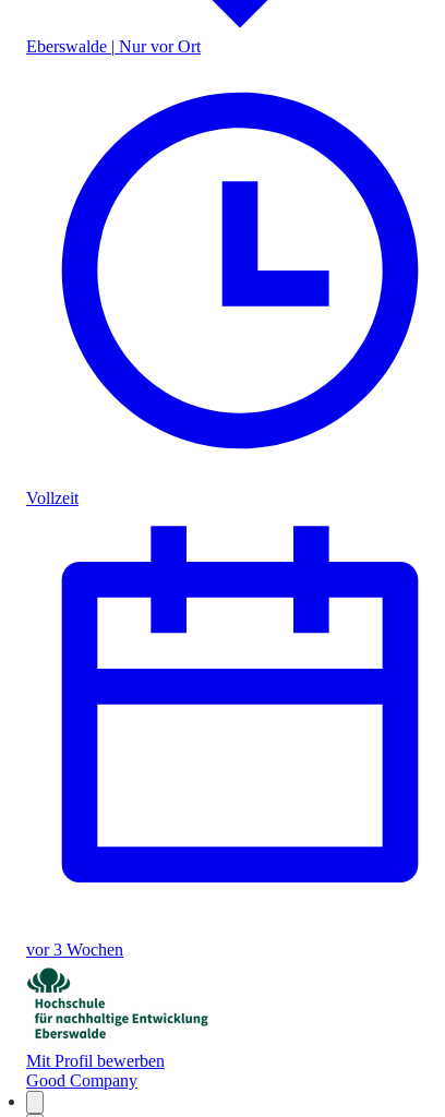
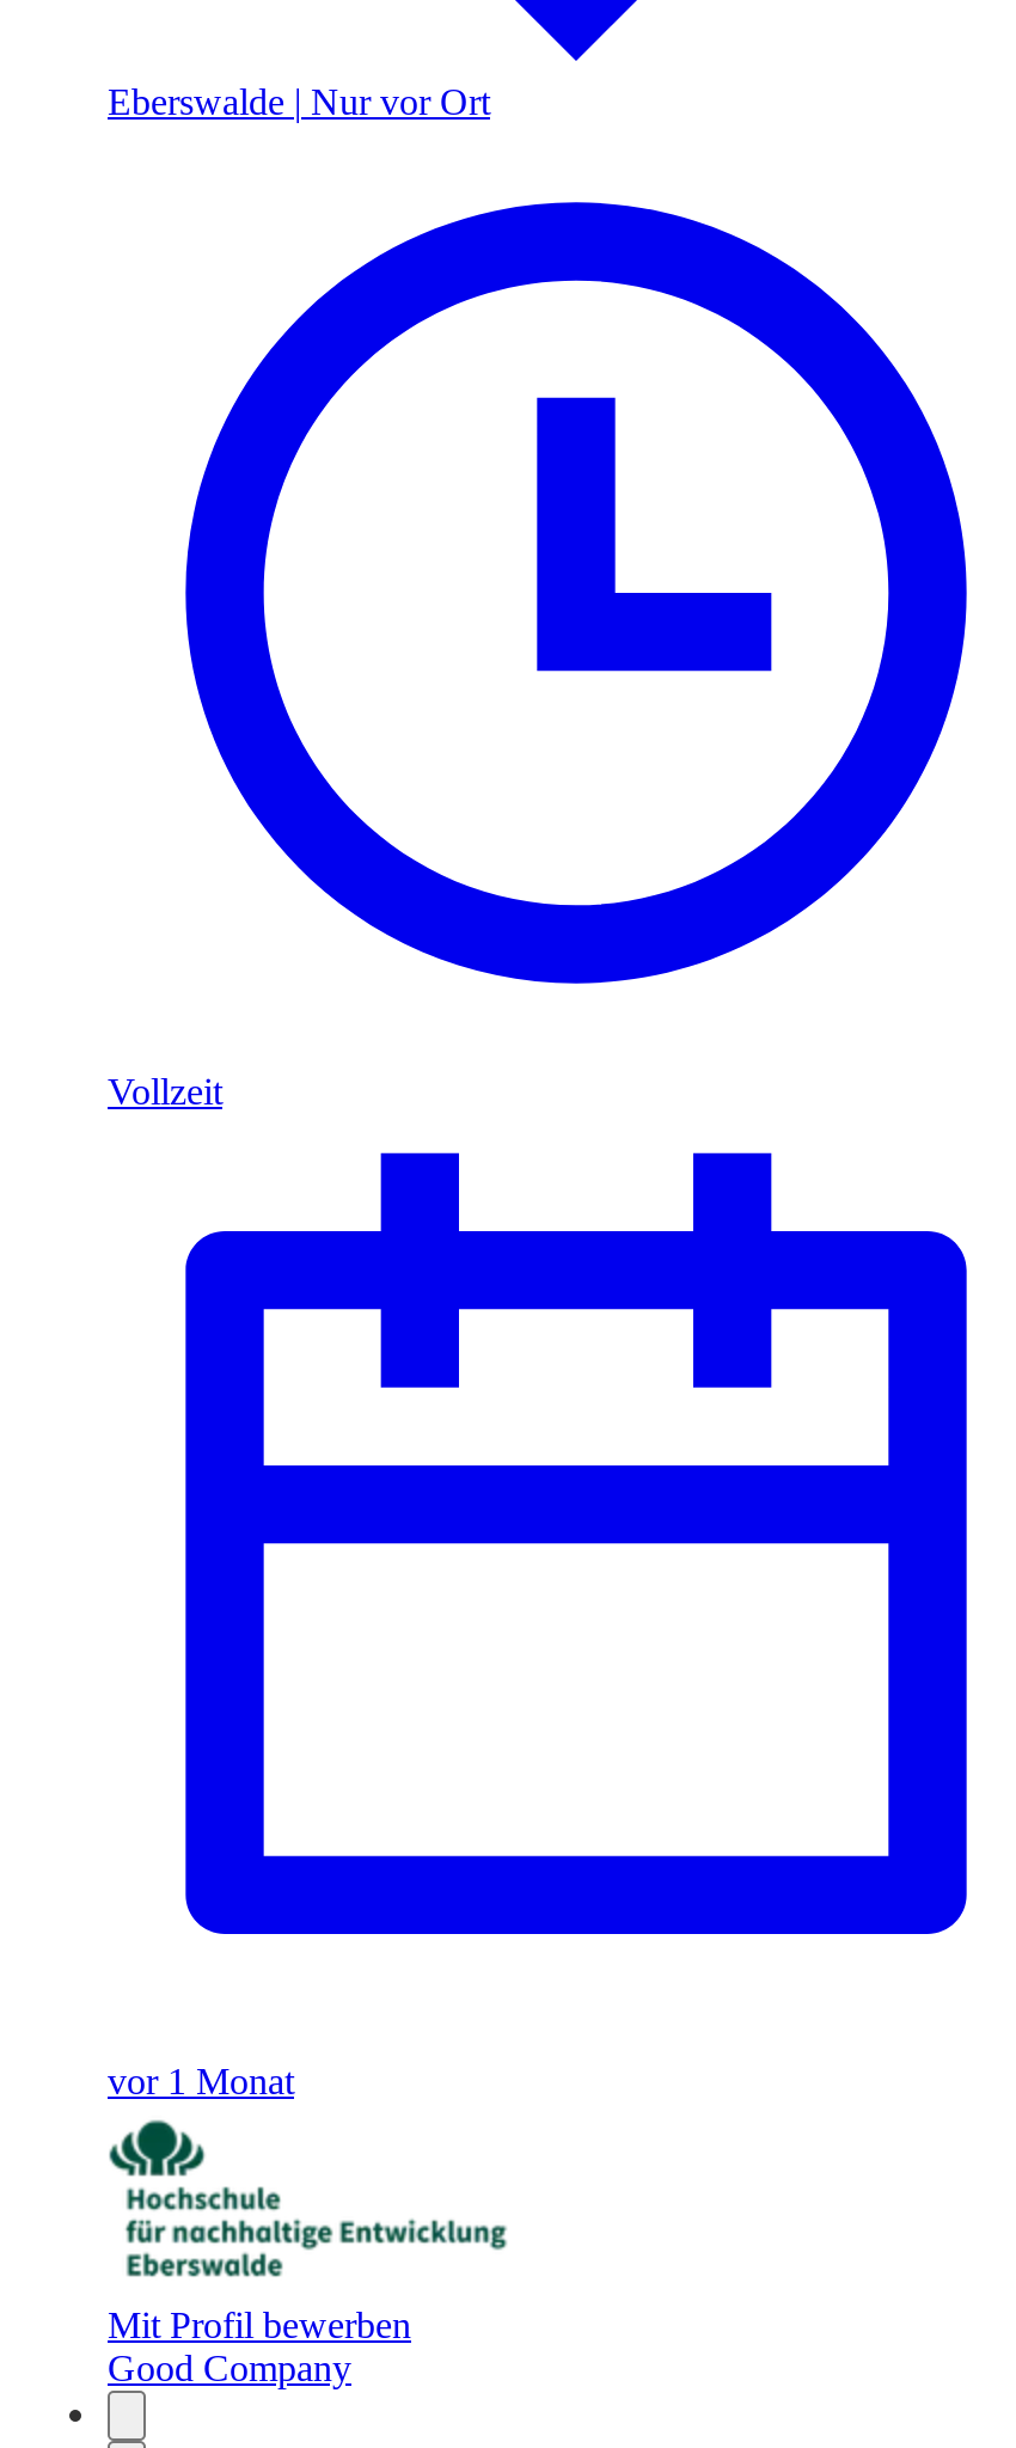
- vor 3 Wochen
+ vor 1 Monat
